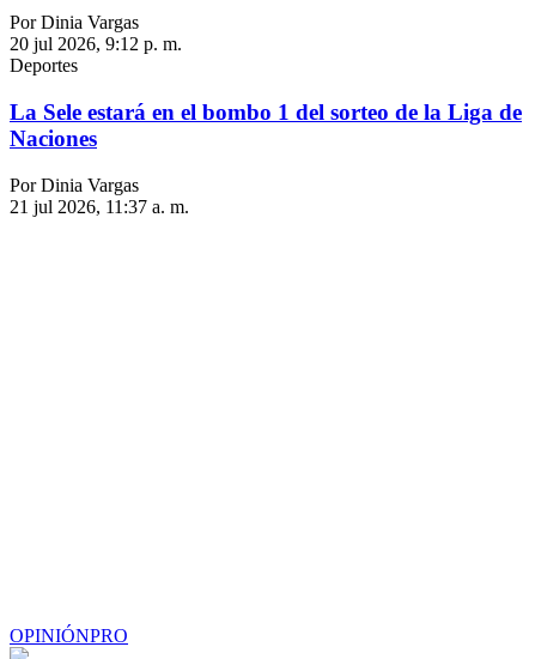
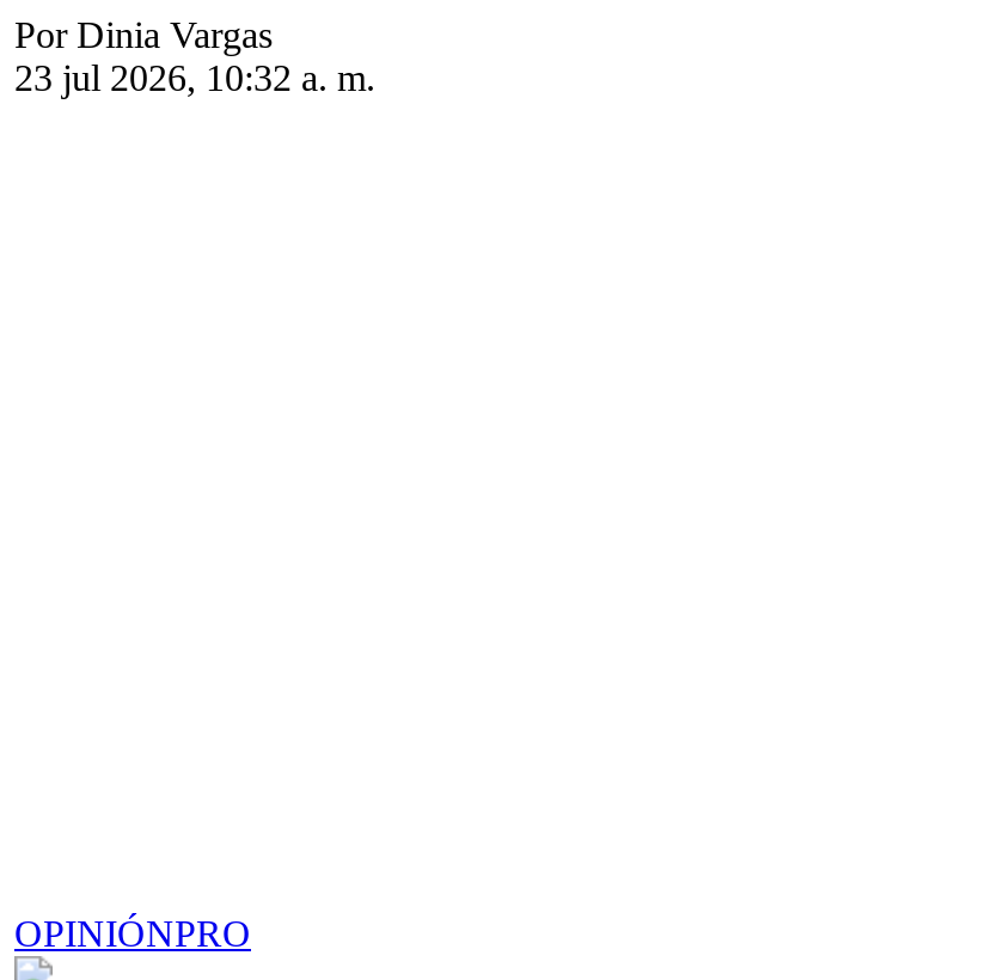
- 20 jul 2026, 9:12 p. m.
- Deportes
- La Sele estará en el bombo 1 del sorteo de la Liga de
- Naciones
- Por Dinia Vargas
- 21 jul 2026, 11:37 a. m.
+ 23 jul 2026, 10:32 a. m.
